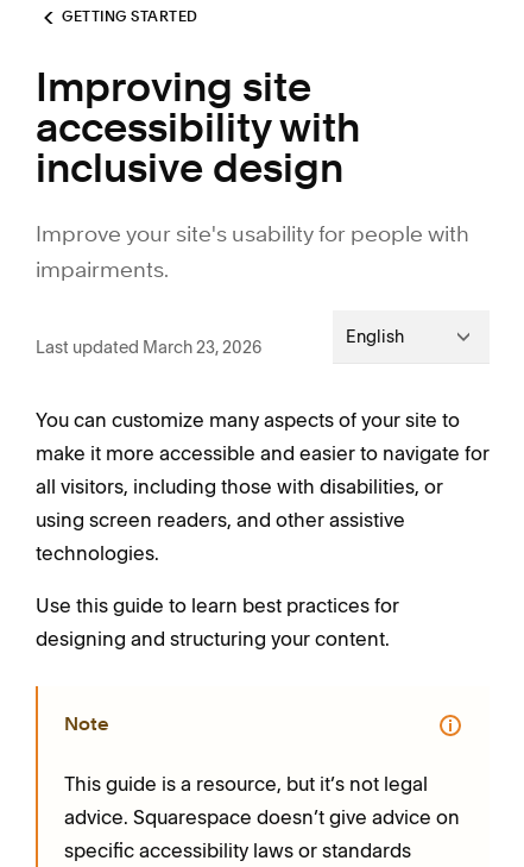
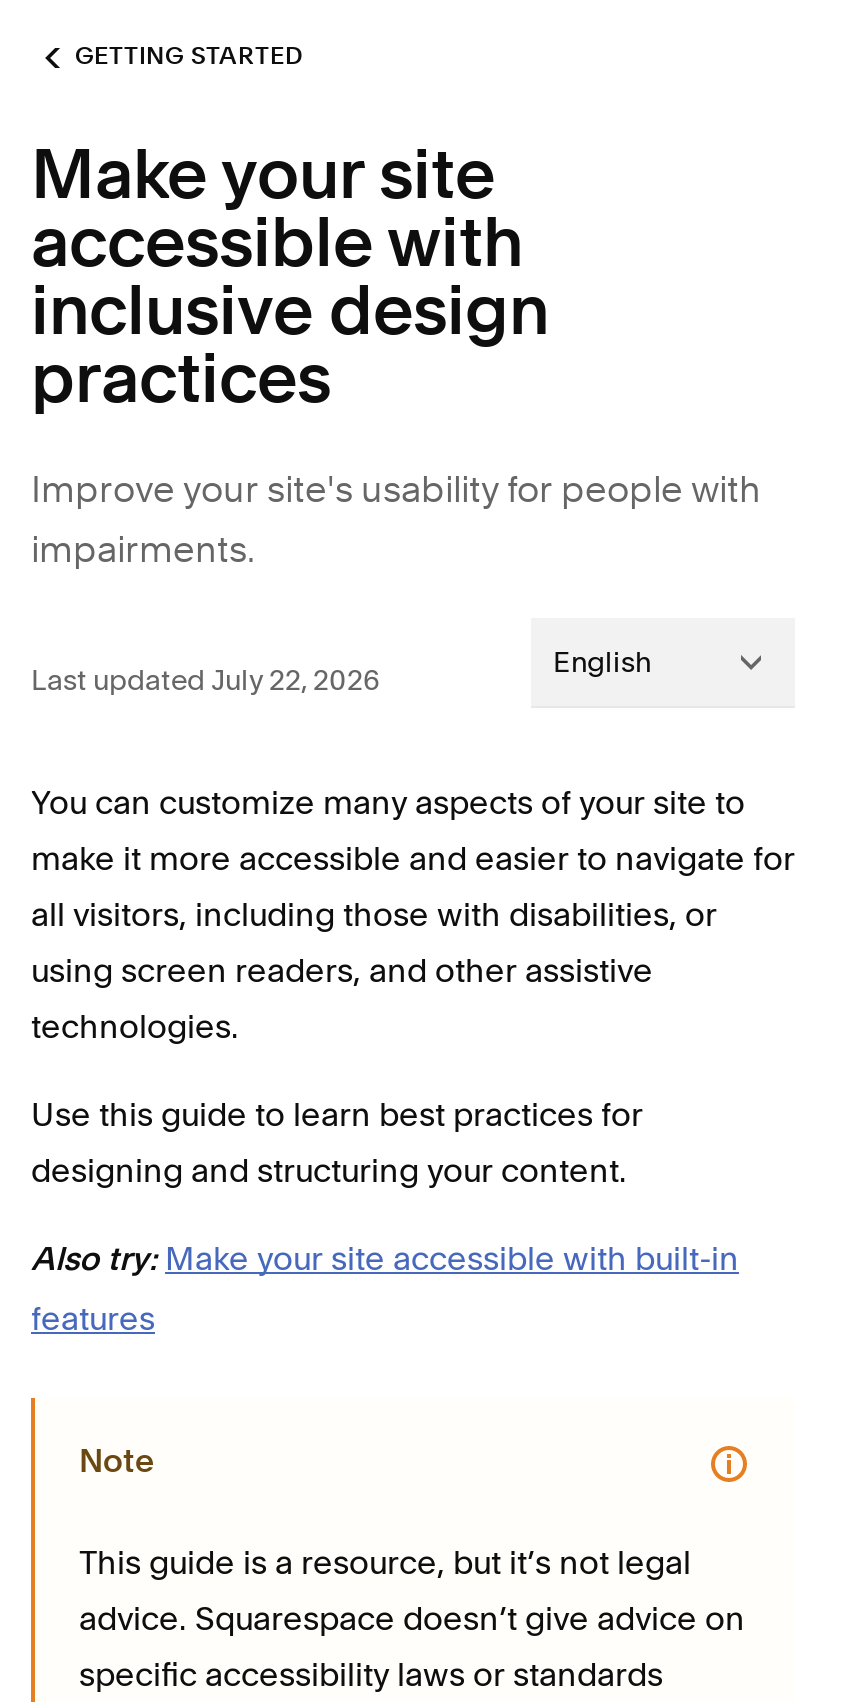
- Improving site
- accessibility with
+ Make your site
+ accessible with

+ practices

- Last updated March 23, 2026
+ Last updated July 22, 2026

+ Also try: Make your site accessible with built-in
+ features
